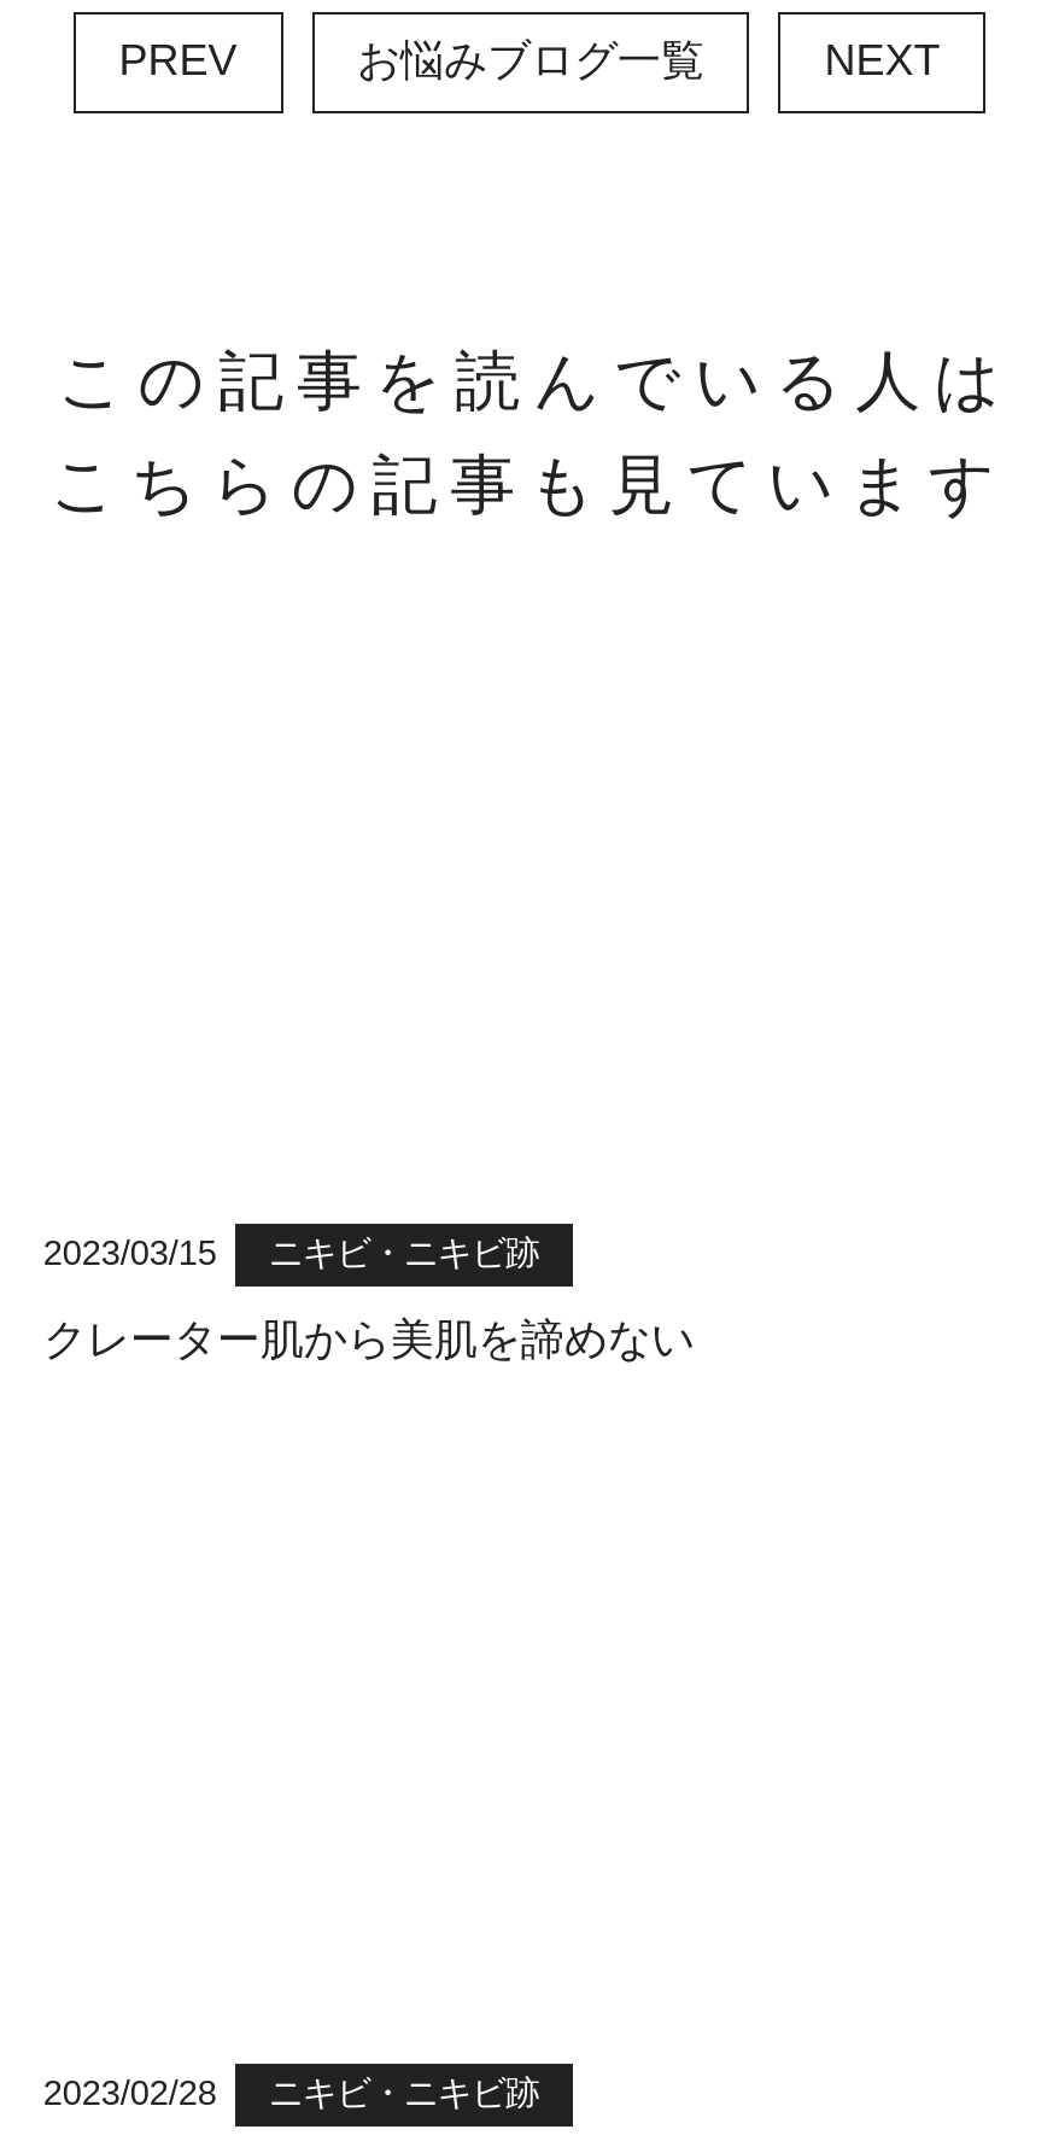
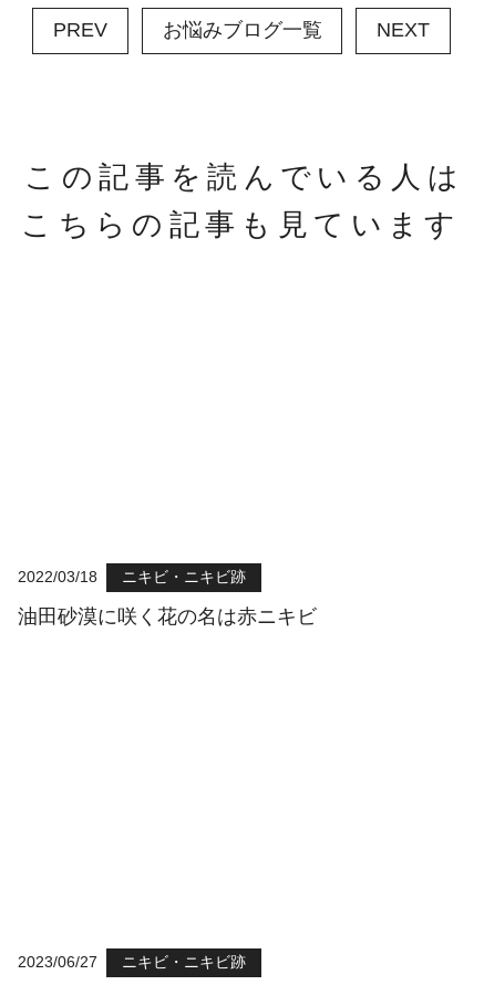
- 2023/03/15 ニキビ・ニキビ跡
+ 2022/03/18 ニキビ・ニキビ跡

- クレーター肌から美肌を諦めない
+ 油田砂漠に咲く花の名は赤ニキビ

- 2023/02/28
+ 2023/06/27
